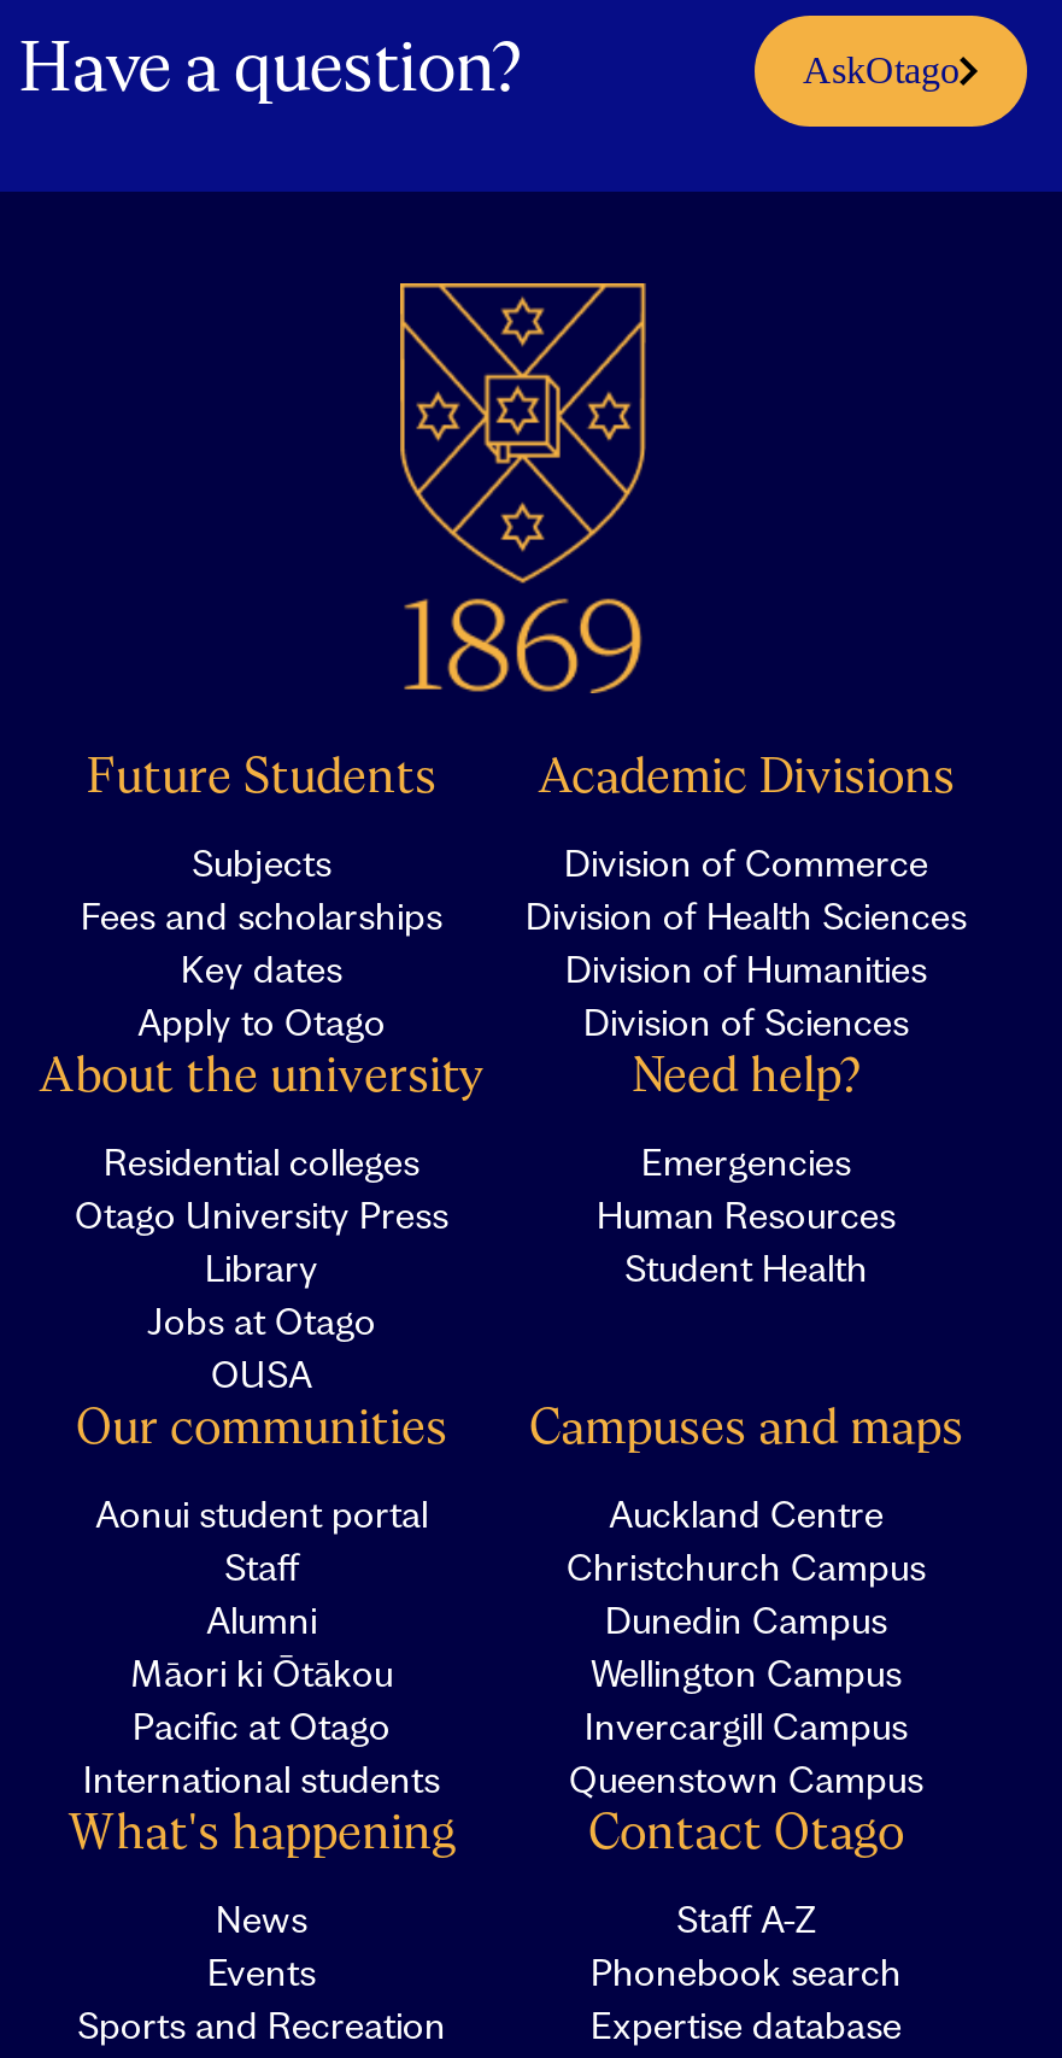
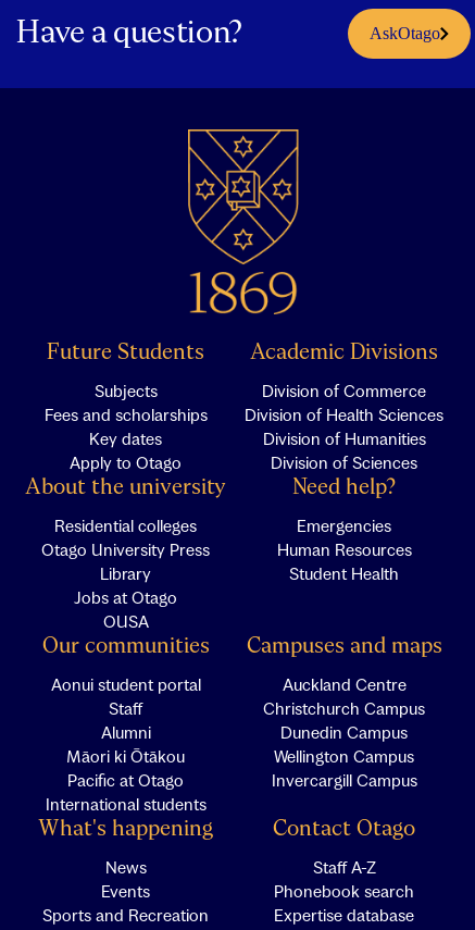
- Queenstown Campus
